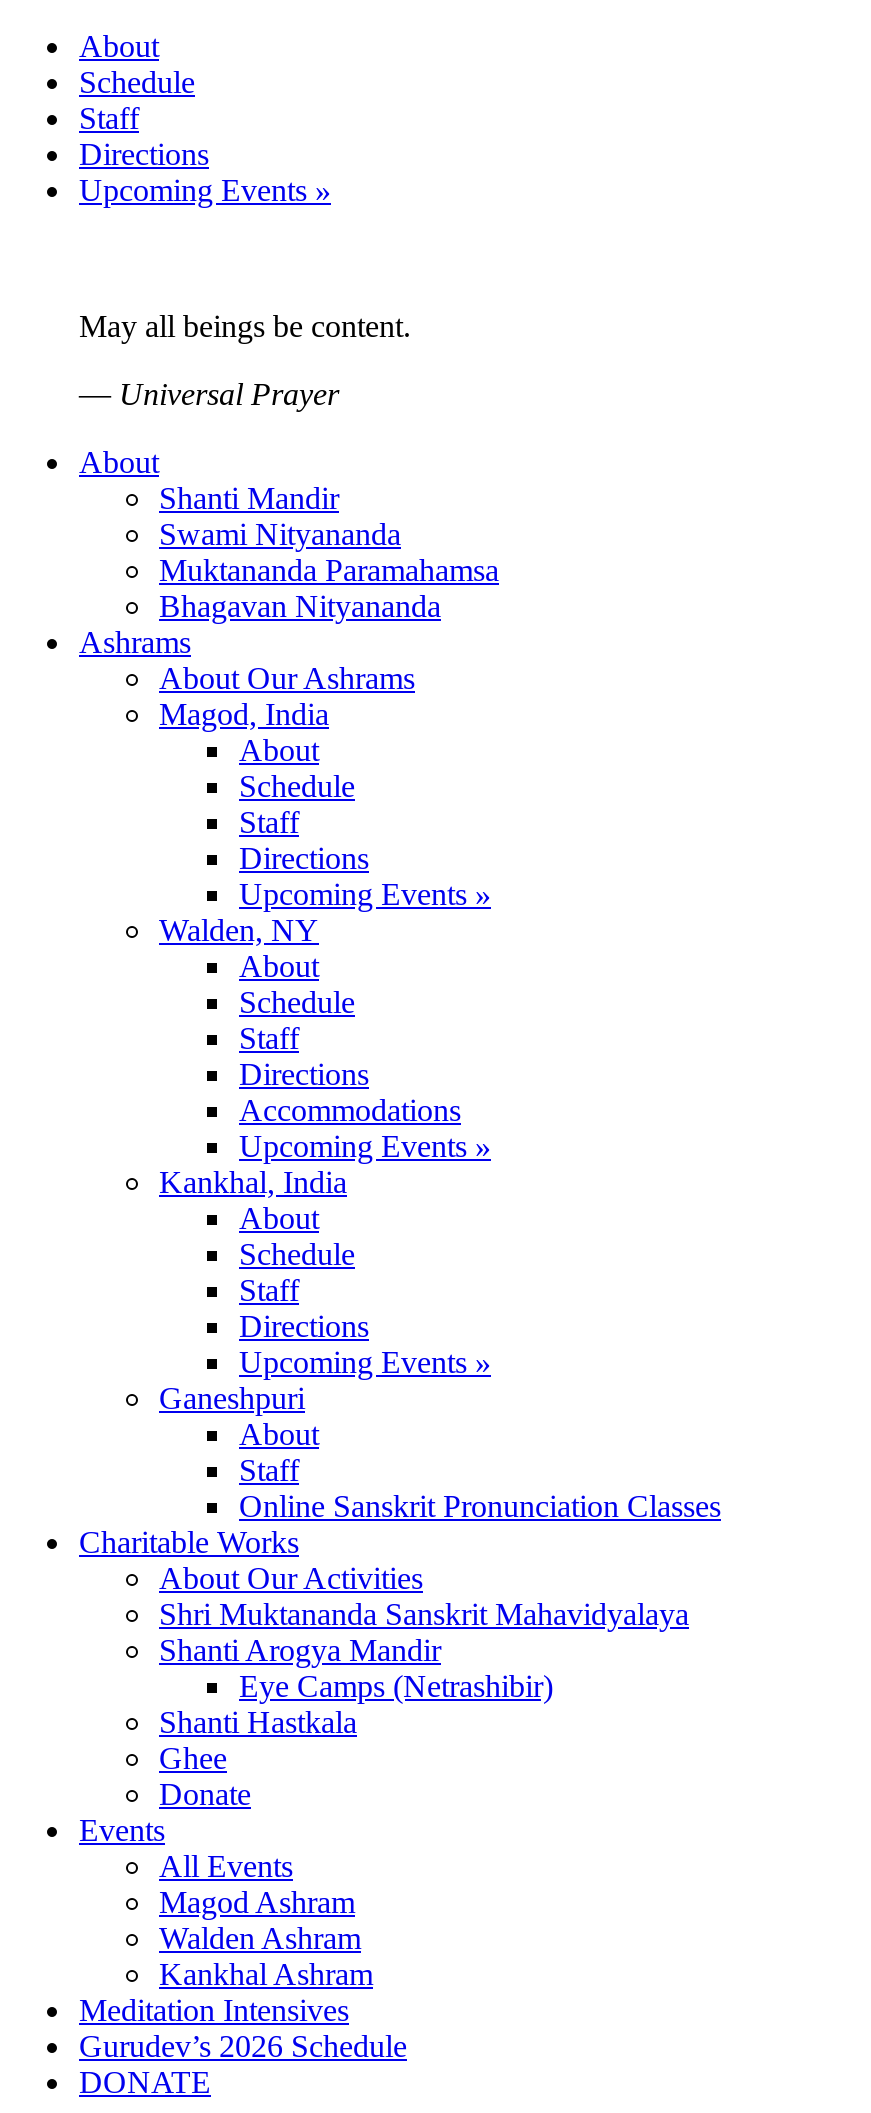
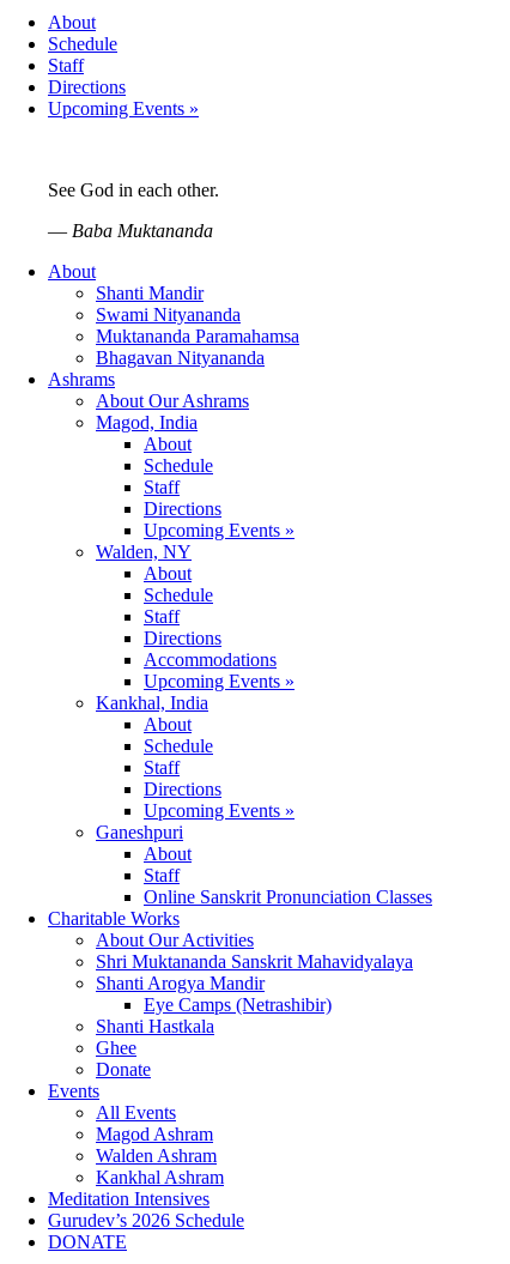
- May all beings be content.
+ See God in each other.

- — Universal Prayer
+ — Baba Muktananda
